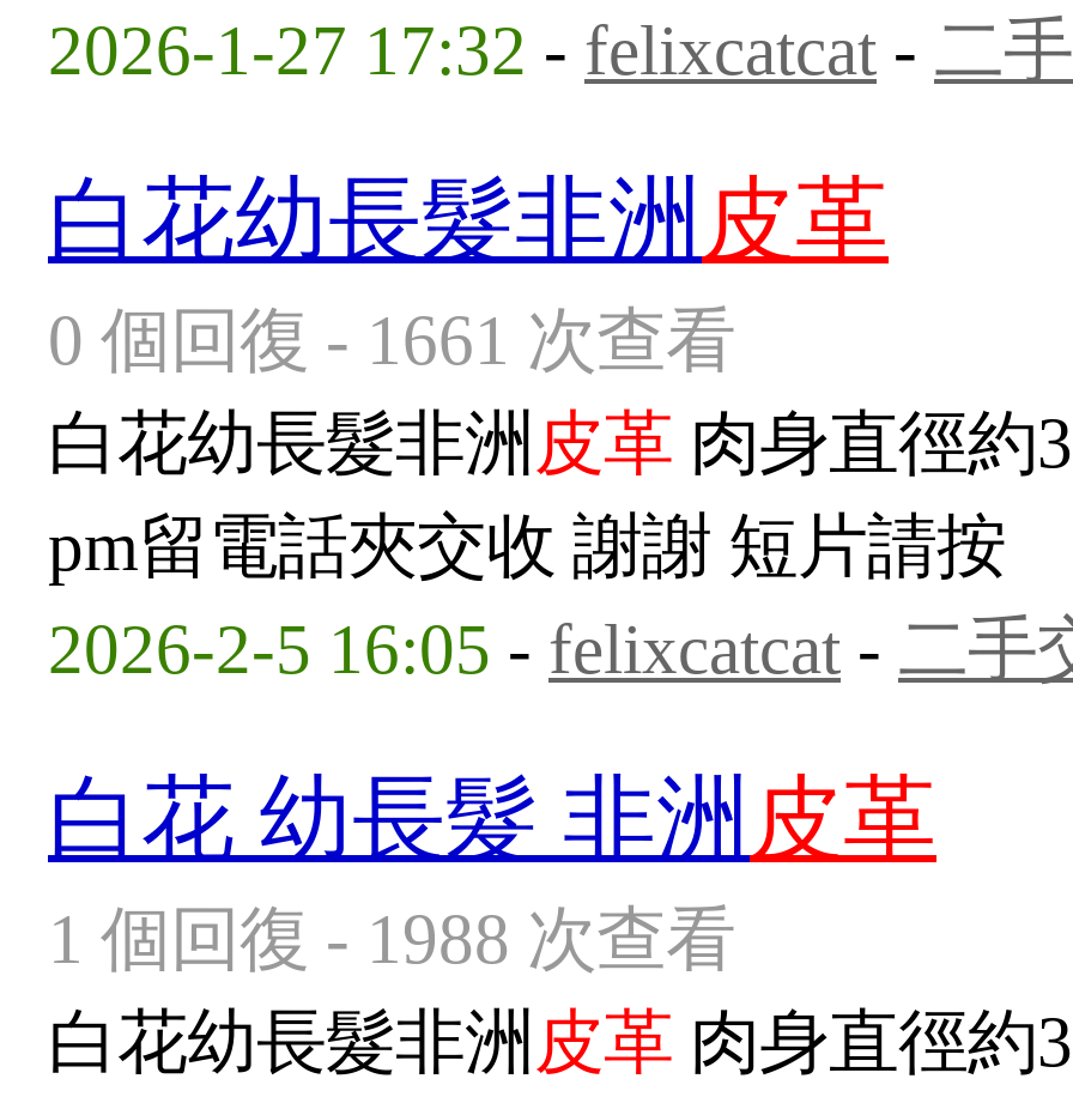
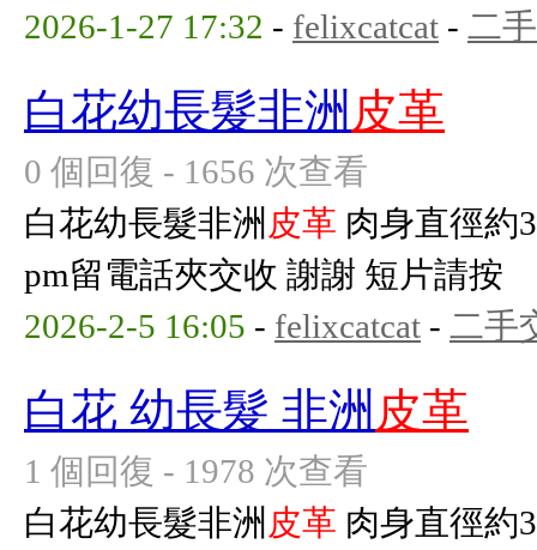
- 0 個回復 - 1661 次查看
+ 0 個回復 - 1656 次查看

- 1 個回復 - 1988 次查看
+ 1 個回復 - 1978 次查看
